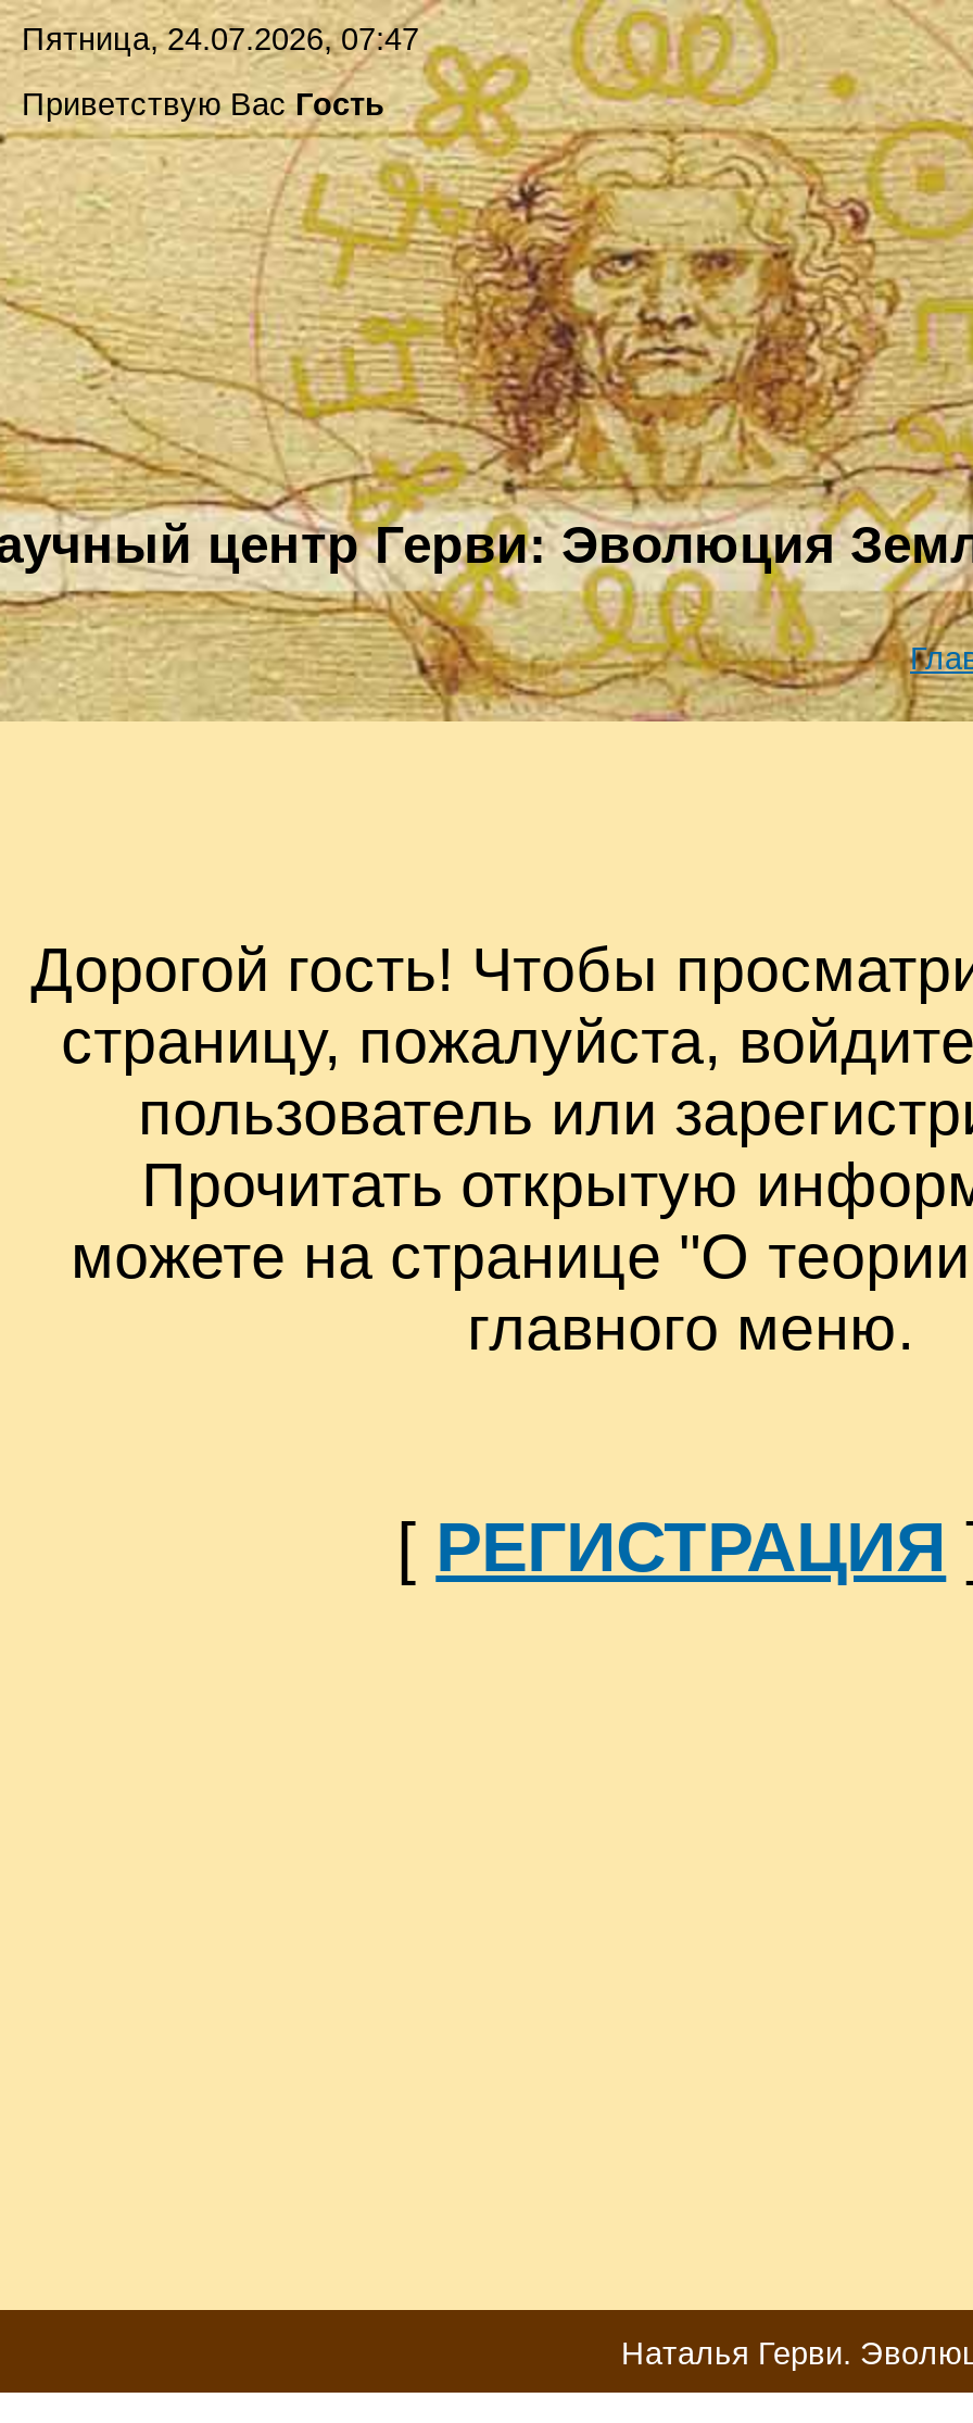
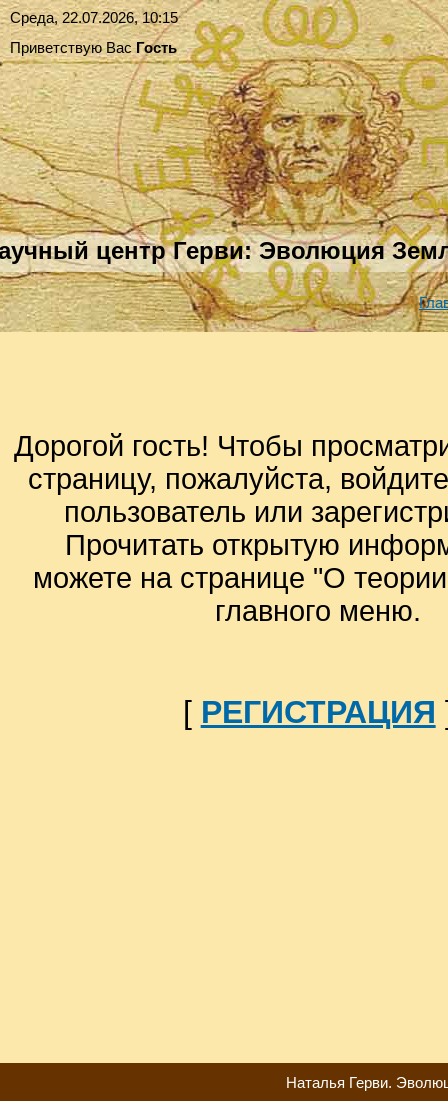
- Пятница, 24.07.2026, 07:47
+ Среда, 22.07.2026, 10:15
